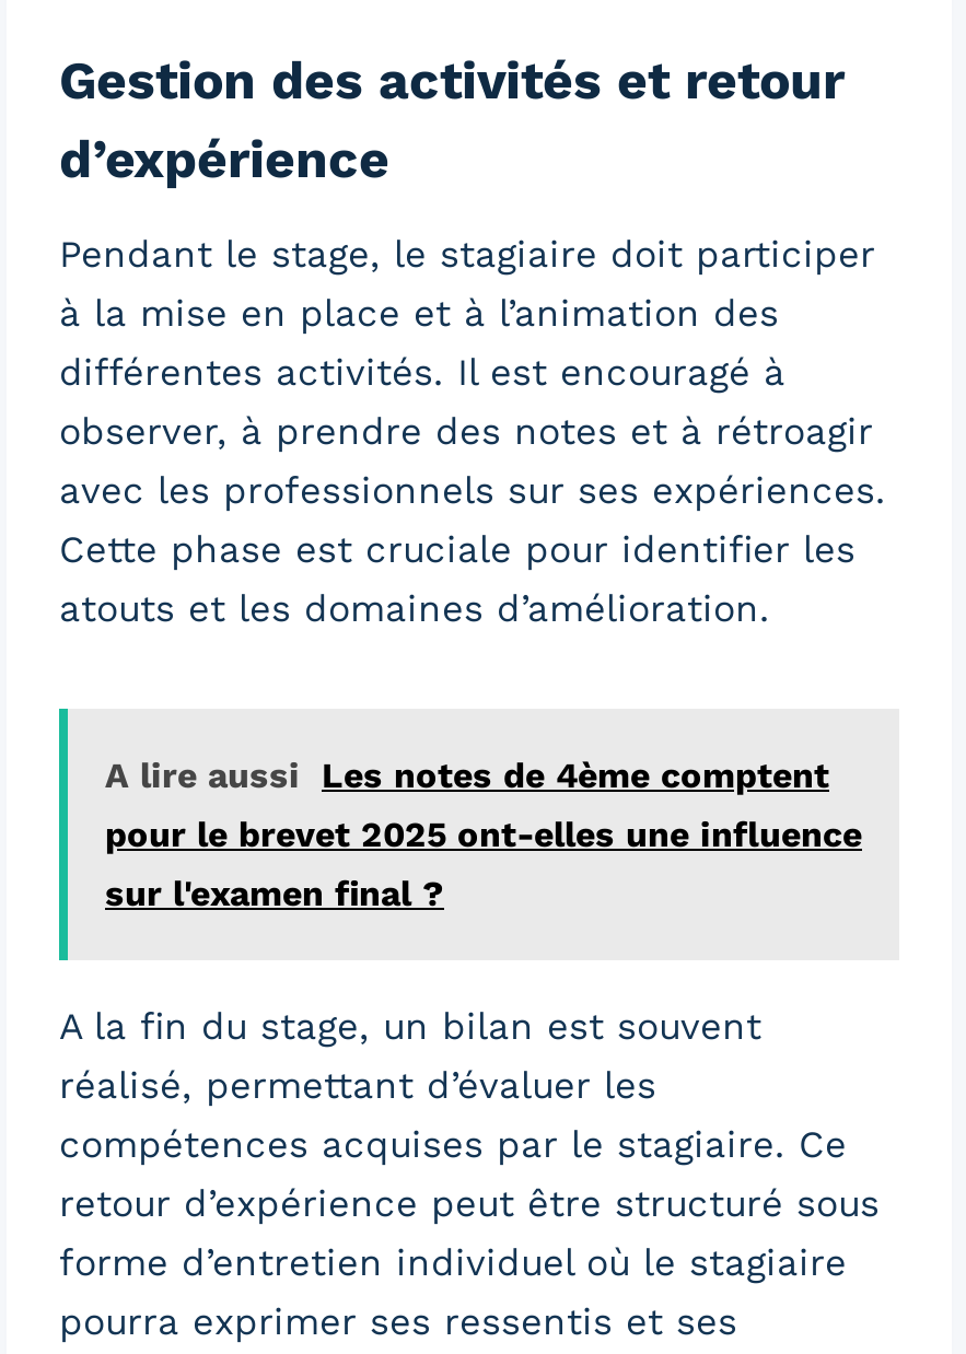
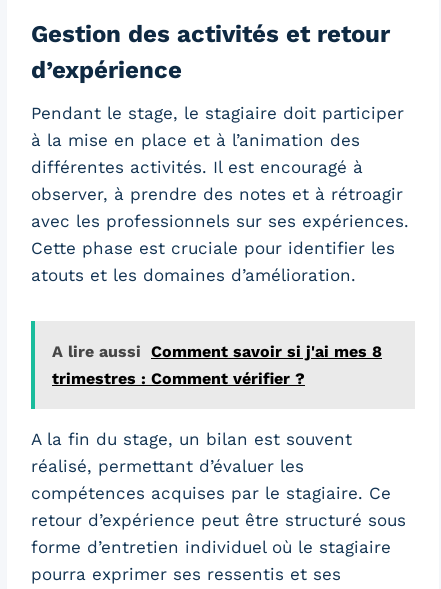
- A lire aussi Les notes de 4ème comptent
- pour le brevet 2025 ont-elles une influence
- sur l'examen final ?
+ A lire aussi Comment savoir si j'ai mes 8
+ trimestres : Comment vérifier ?
